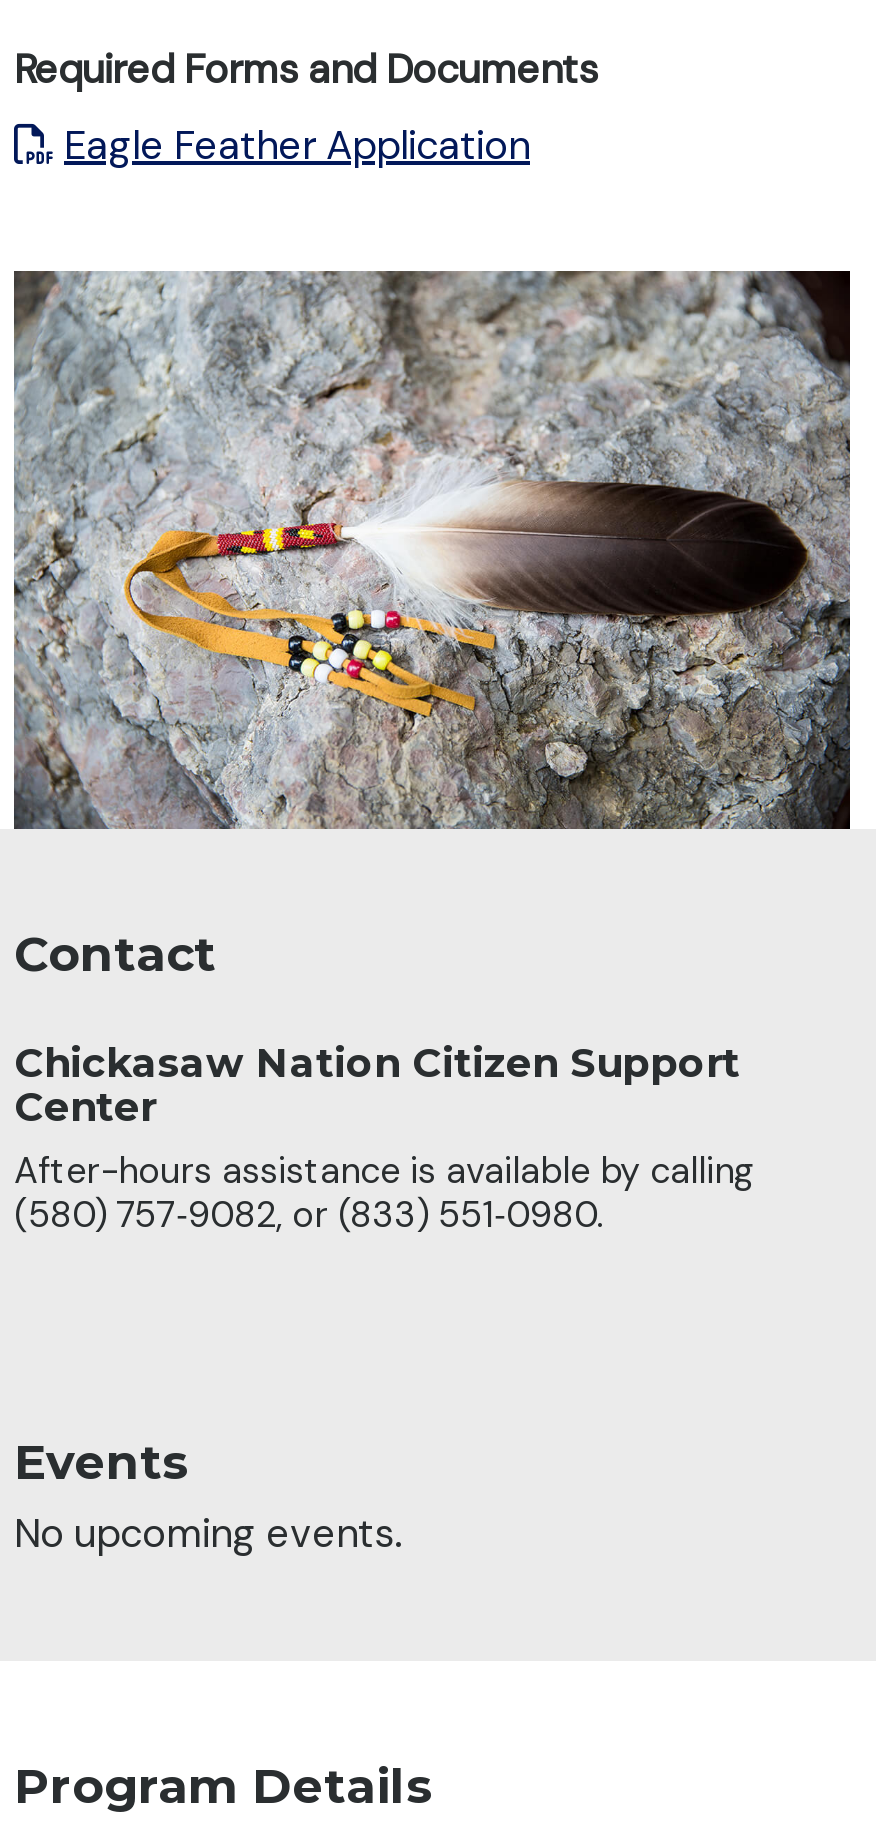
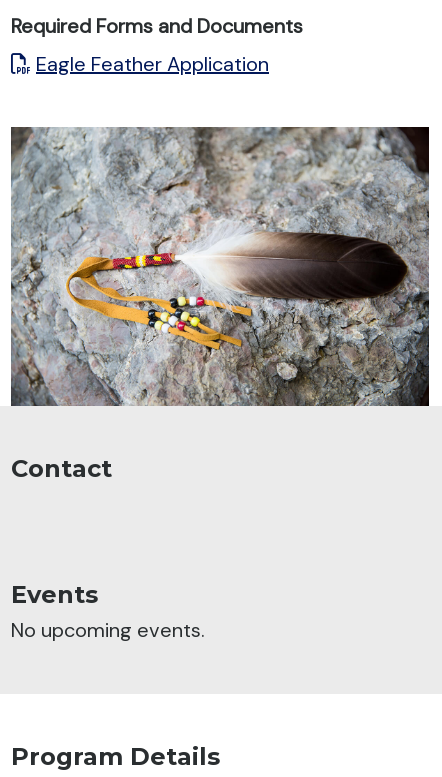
- Chickasaw Nation Citizen Support
- Center
- After-hours assistance is available by calling
- (580) 757‑9082, or (833) 551‑0980.
